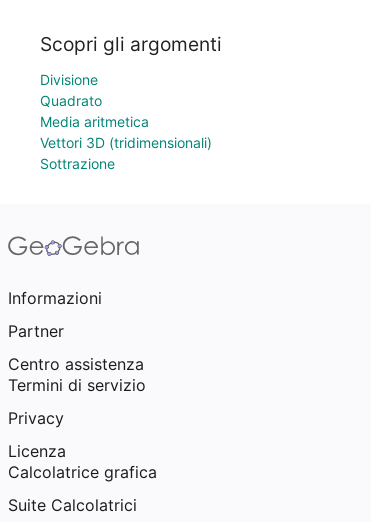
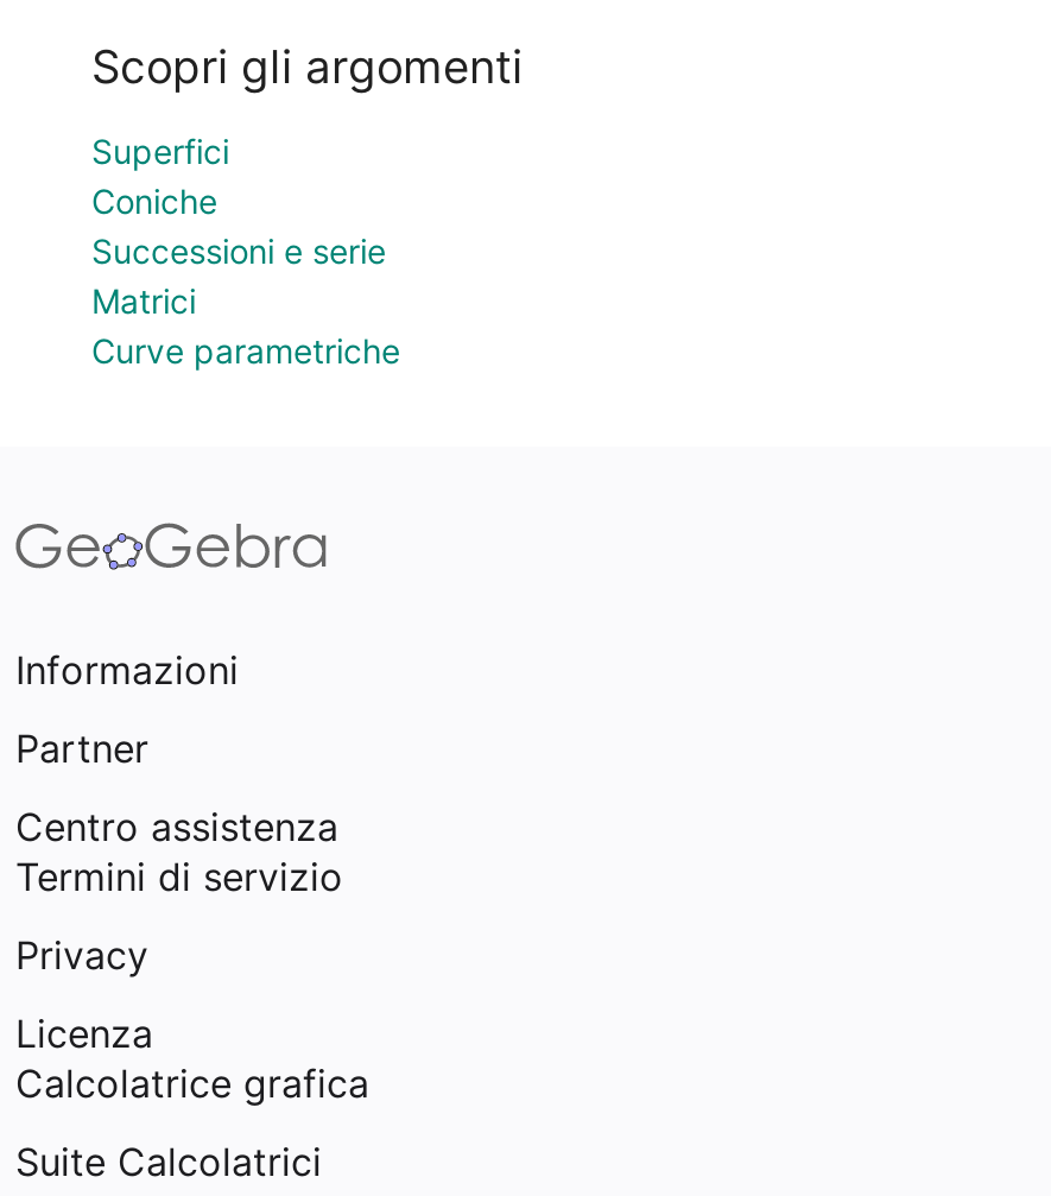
- Divisione
- Quadrato
- Media aritmetica
- Vettori 3D (tridimensionali)
- Sottrazione
+ Superfici
+ Coniche
+ Successioni e serie
+ Matrici
+ Curve parametriche
